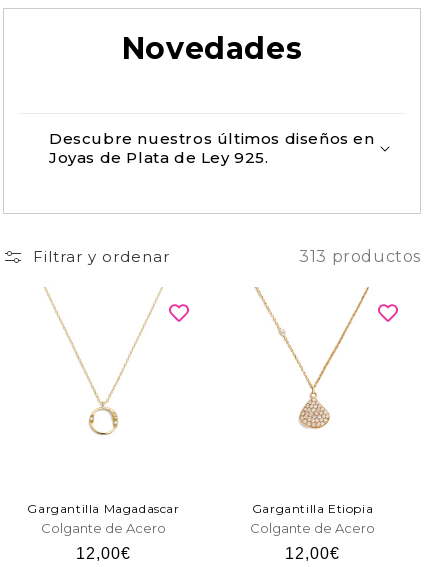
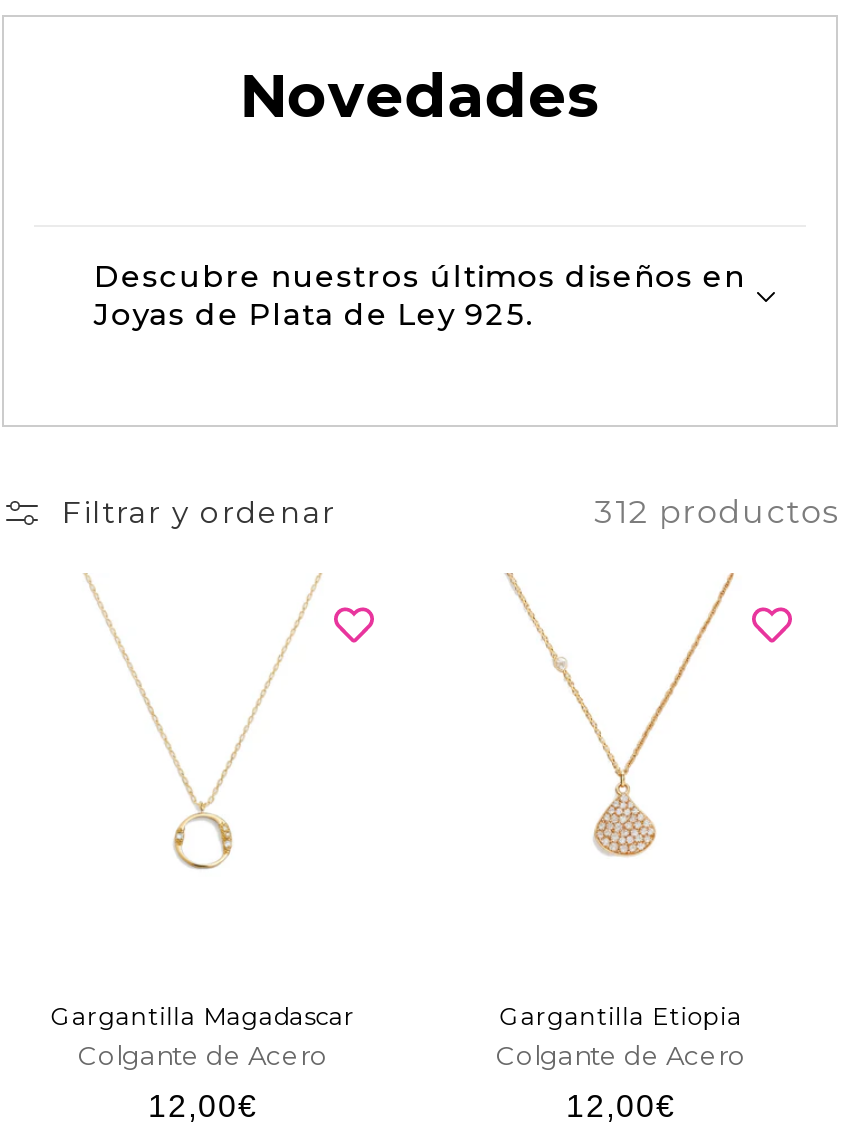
- 313 productos
+ 312 productos
